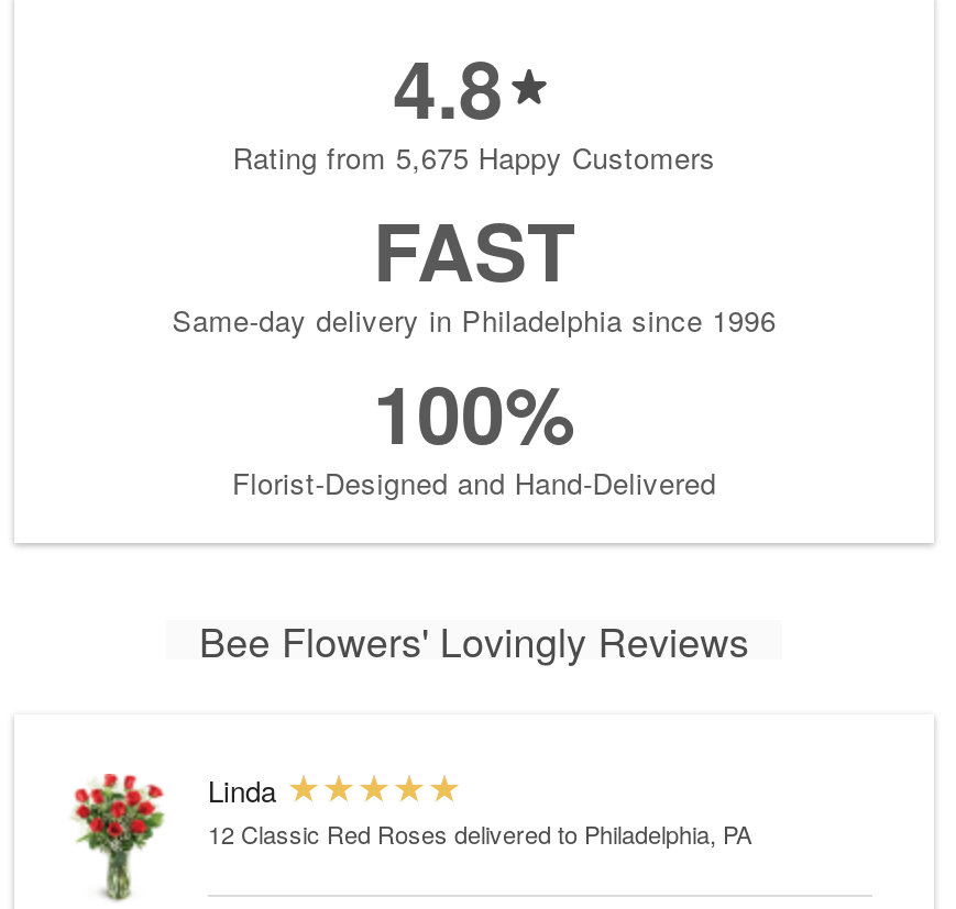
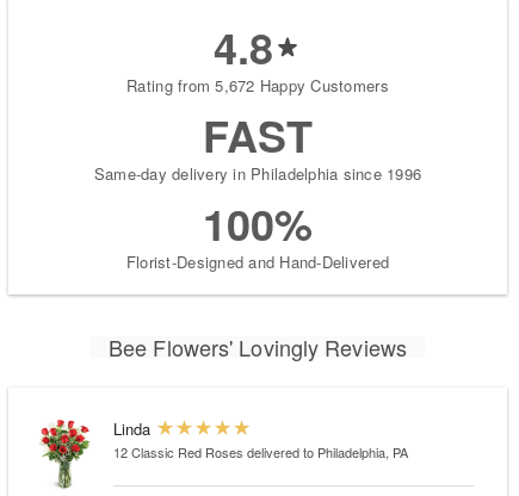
- Rating from 5,675 Happy Customers
+ Rating from 5,672 Happy Customers
